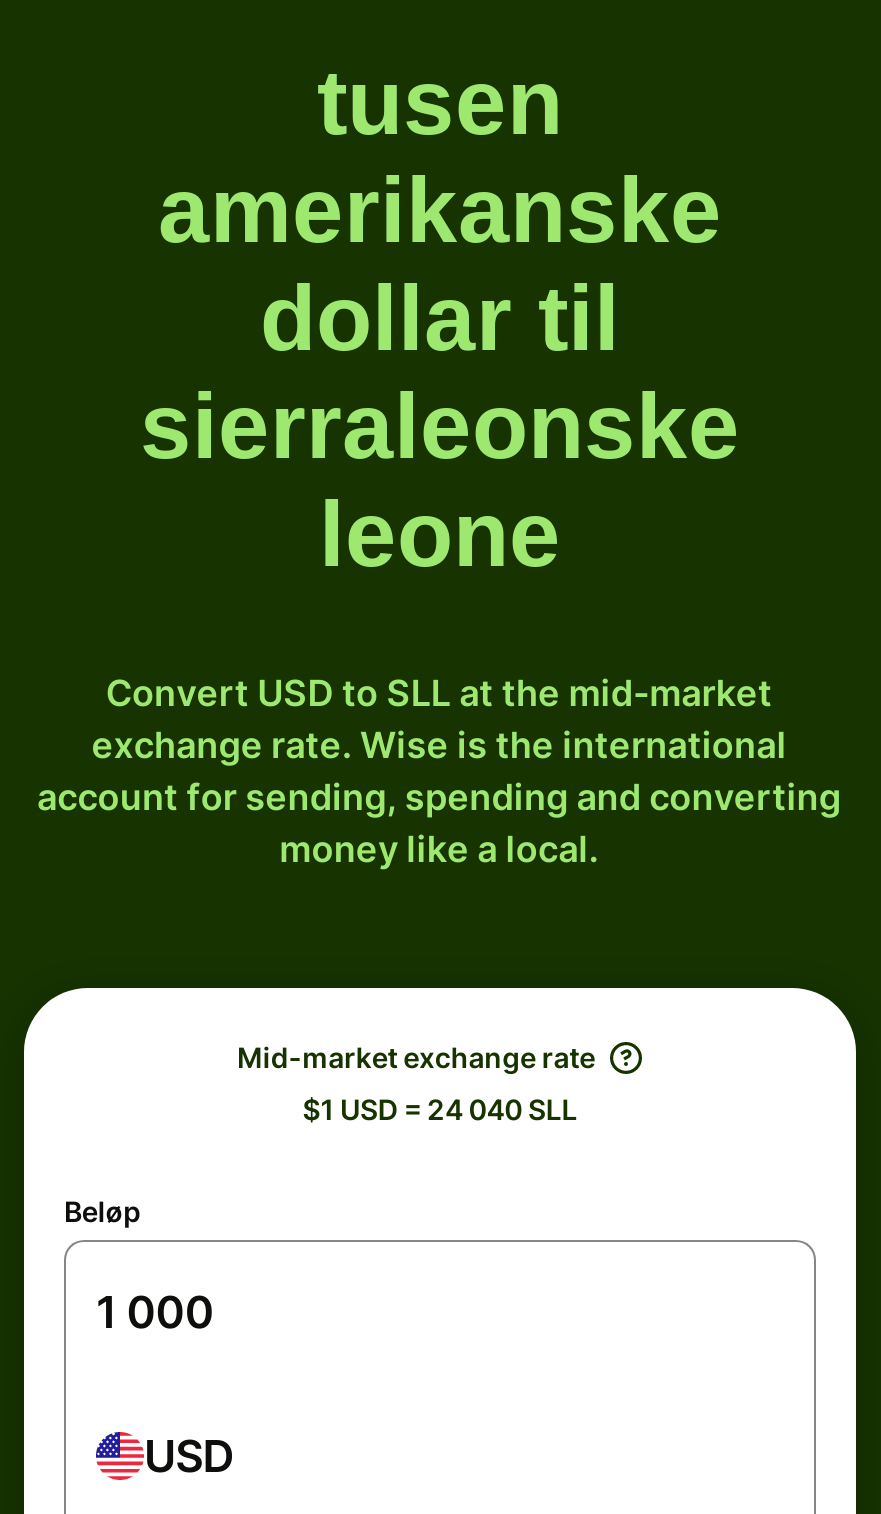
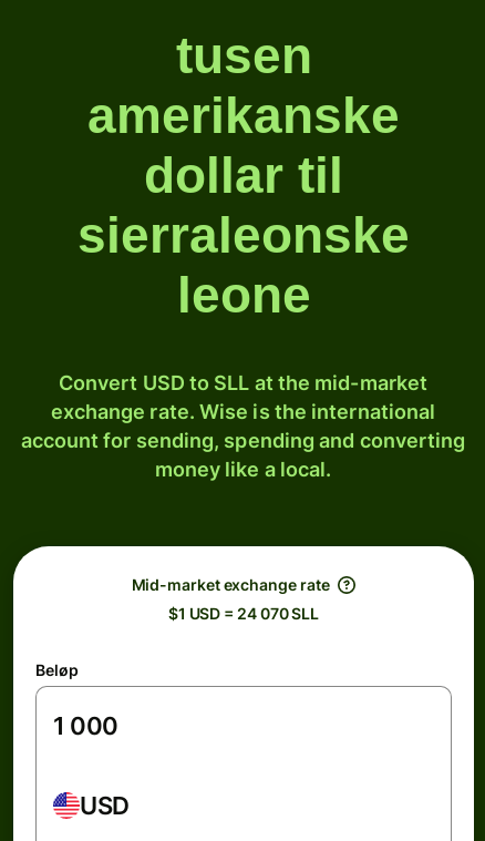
- $1 USD = 24 040 SLL
+ $1 USD = 24 070 SLL
